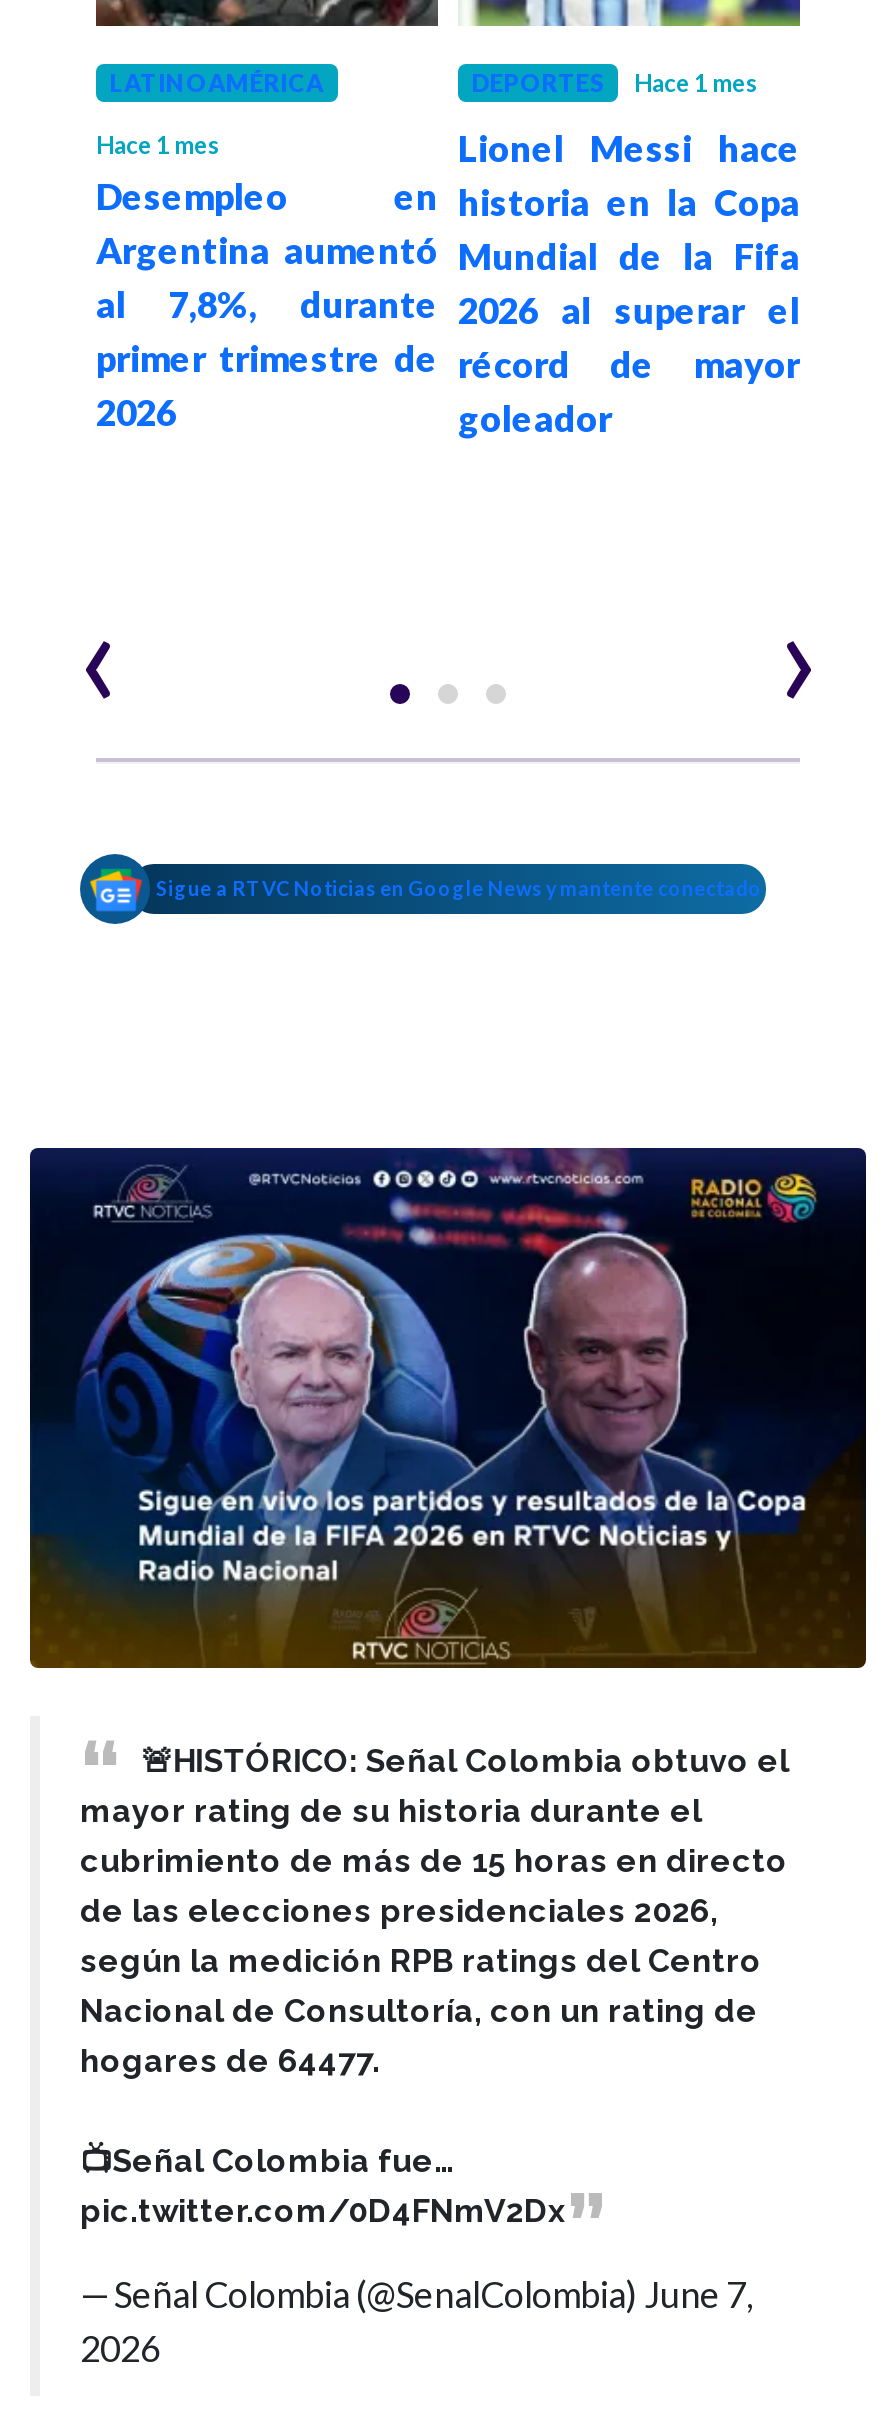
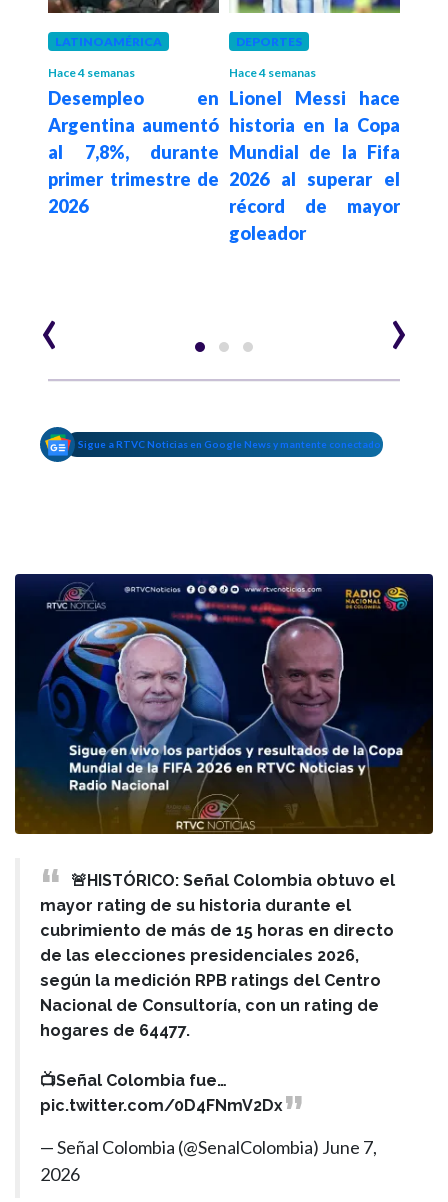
- Hace 1 mes
+ Hace 4 semanas

- Hace 1 mes
+ Hace 4 semanas

moved down: Lionel Messi hace | historia en la Copa | Mundial de la Fifa | 2026 al superar el | récord de mayor | goleador
